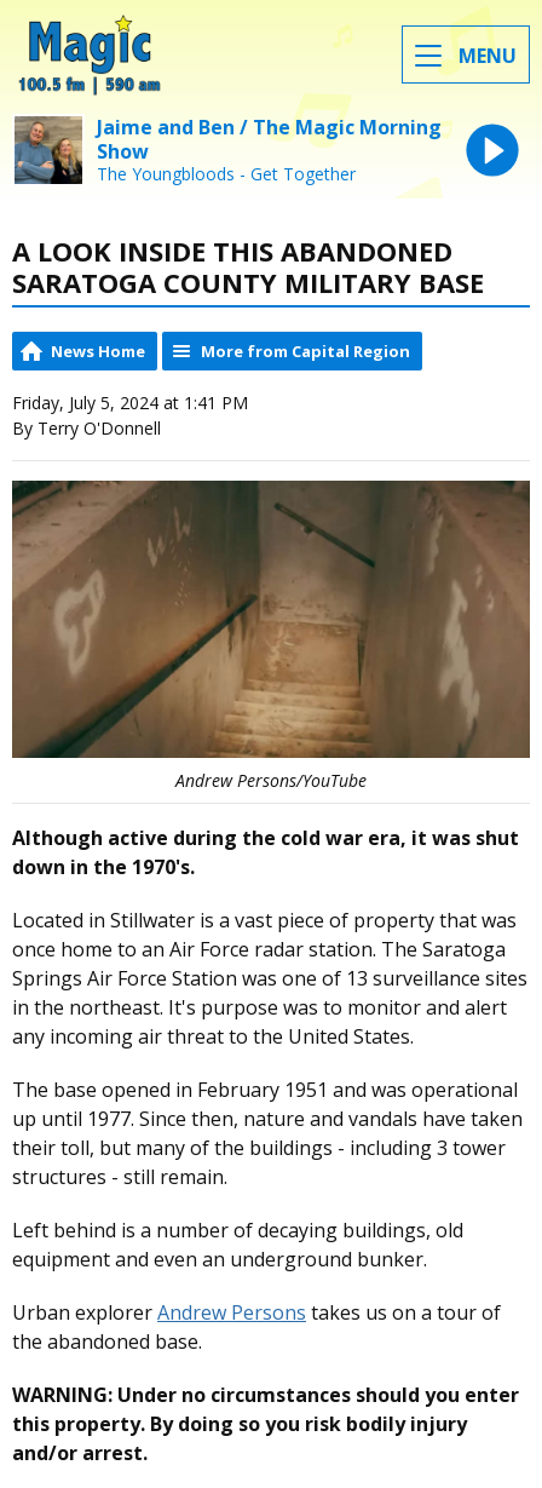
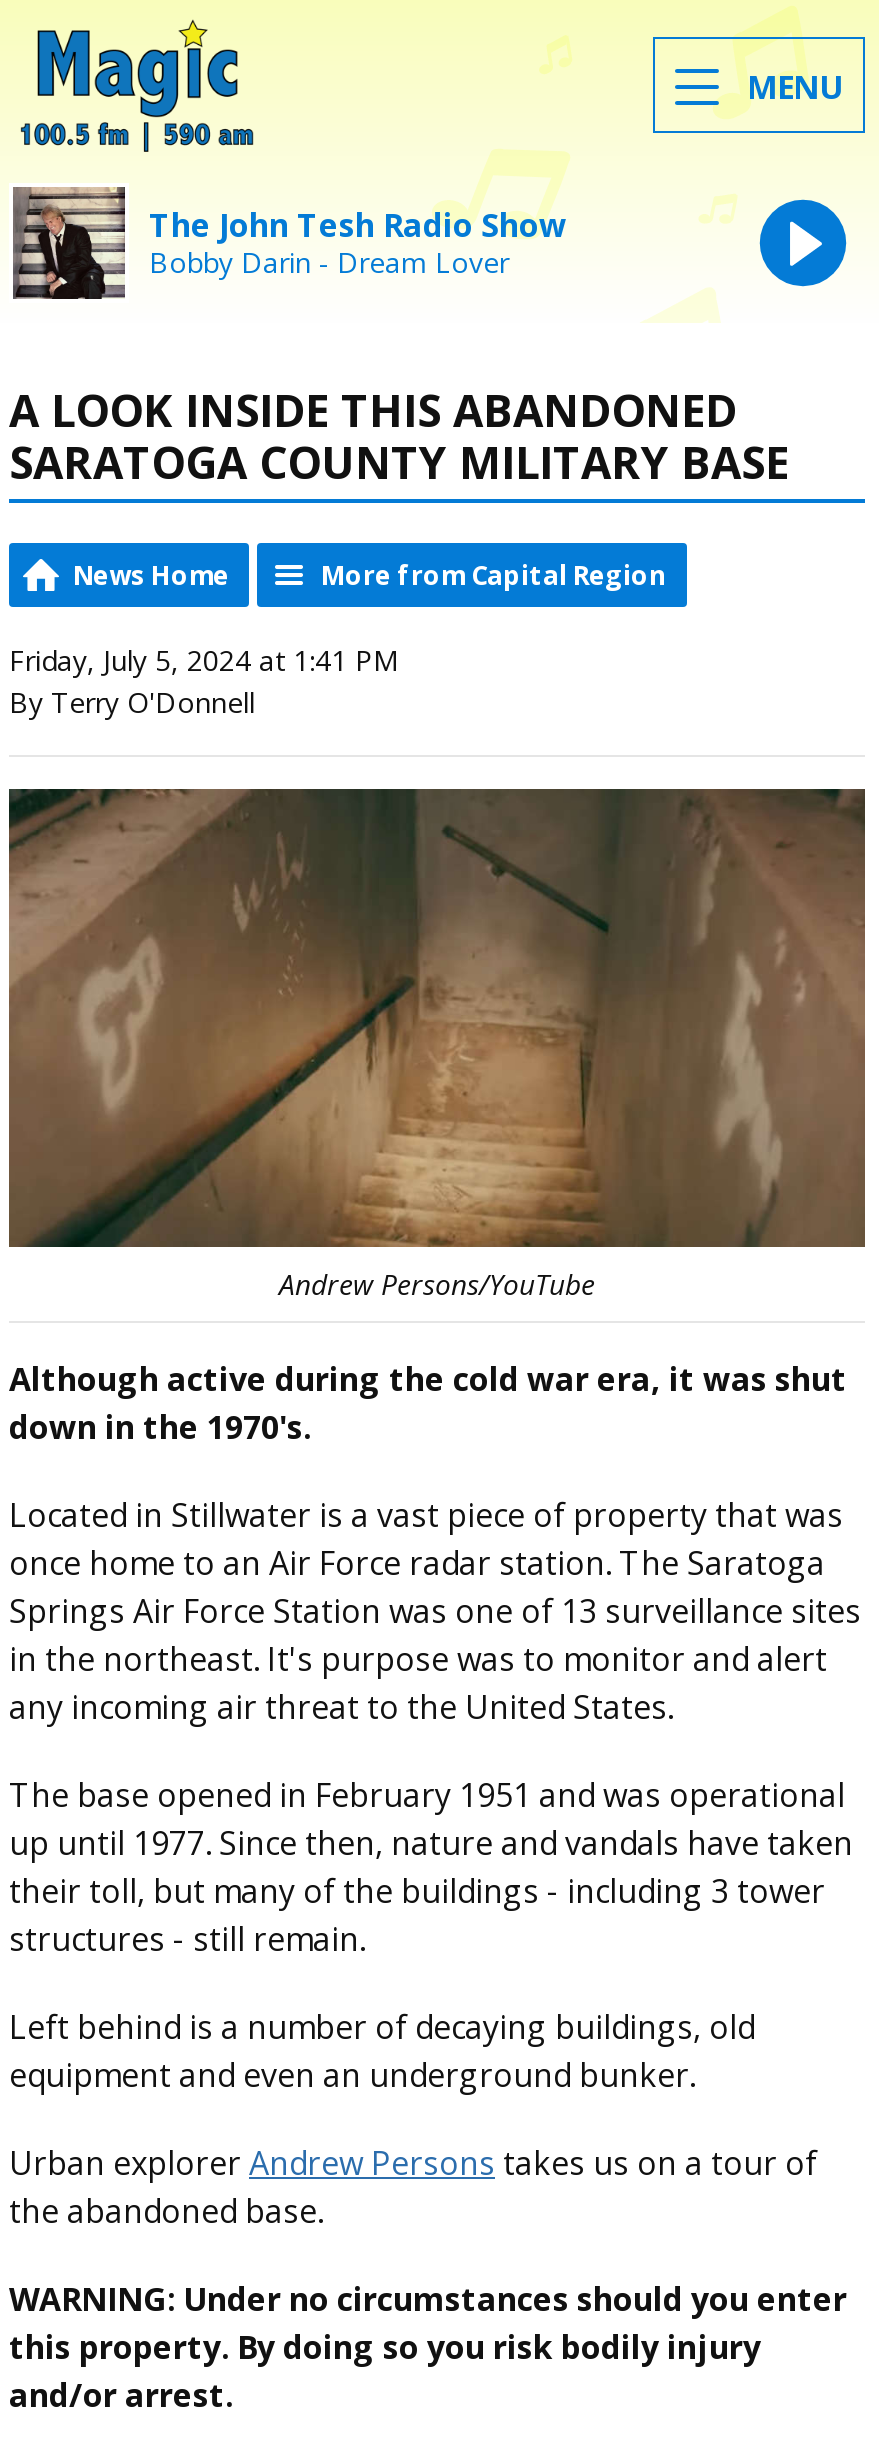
- [image]
- Jaime and Ben / The Magic Morning
- Show
- The Youngbloods - Get Together
+ [image]
+ The John Tesh Radio Show
+ Bobby Darin - Dream Lover
